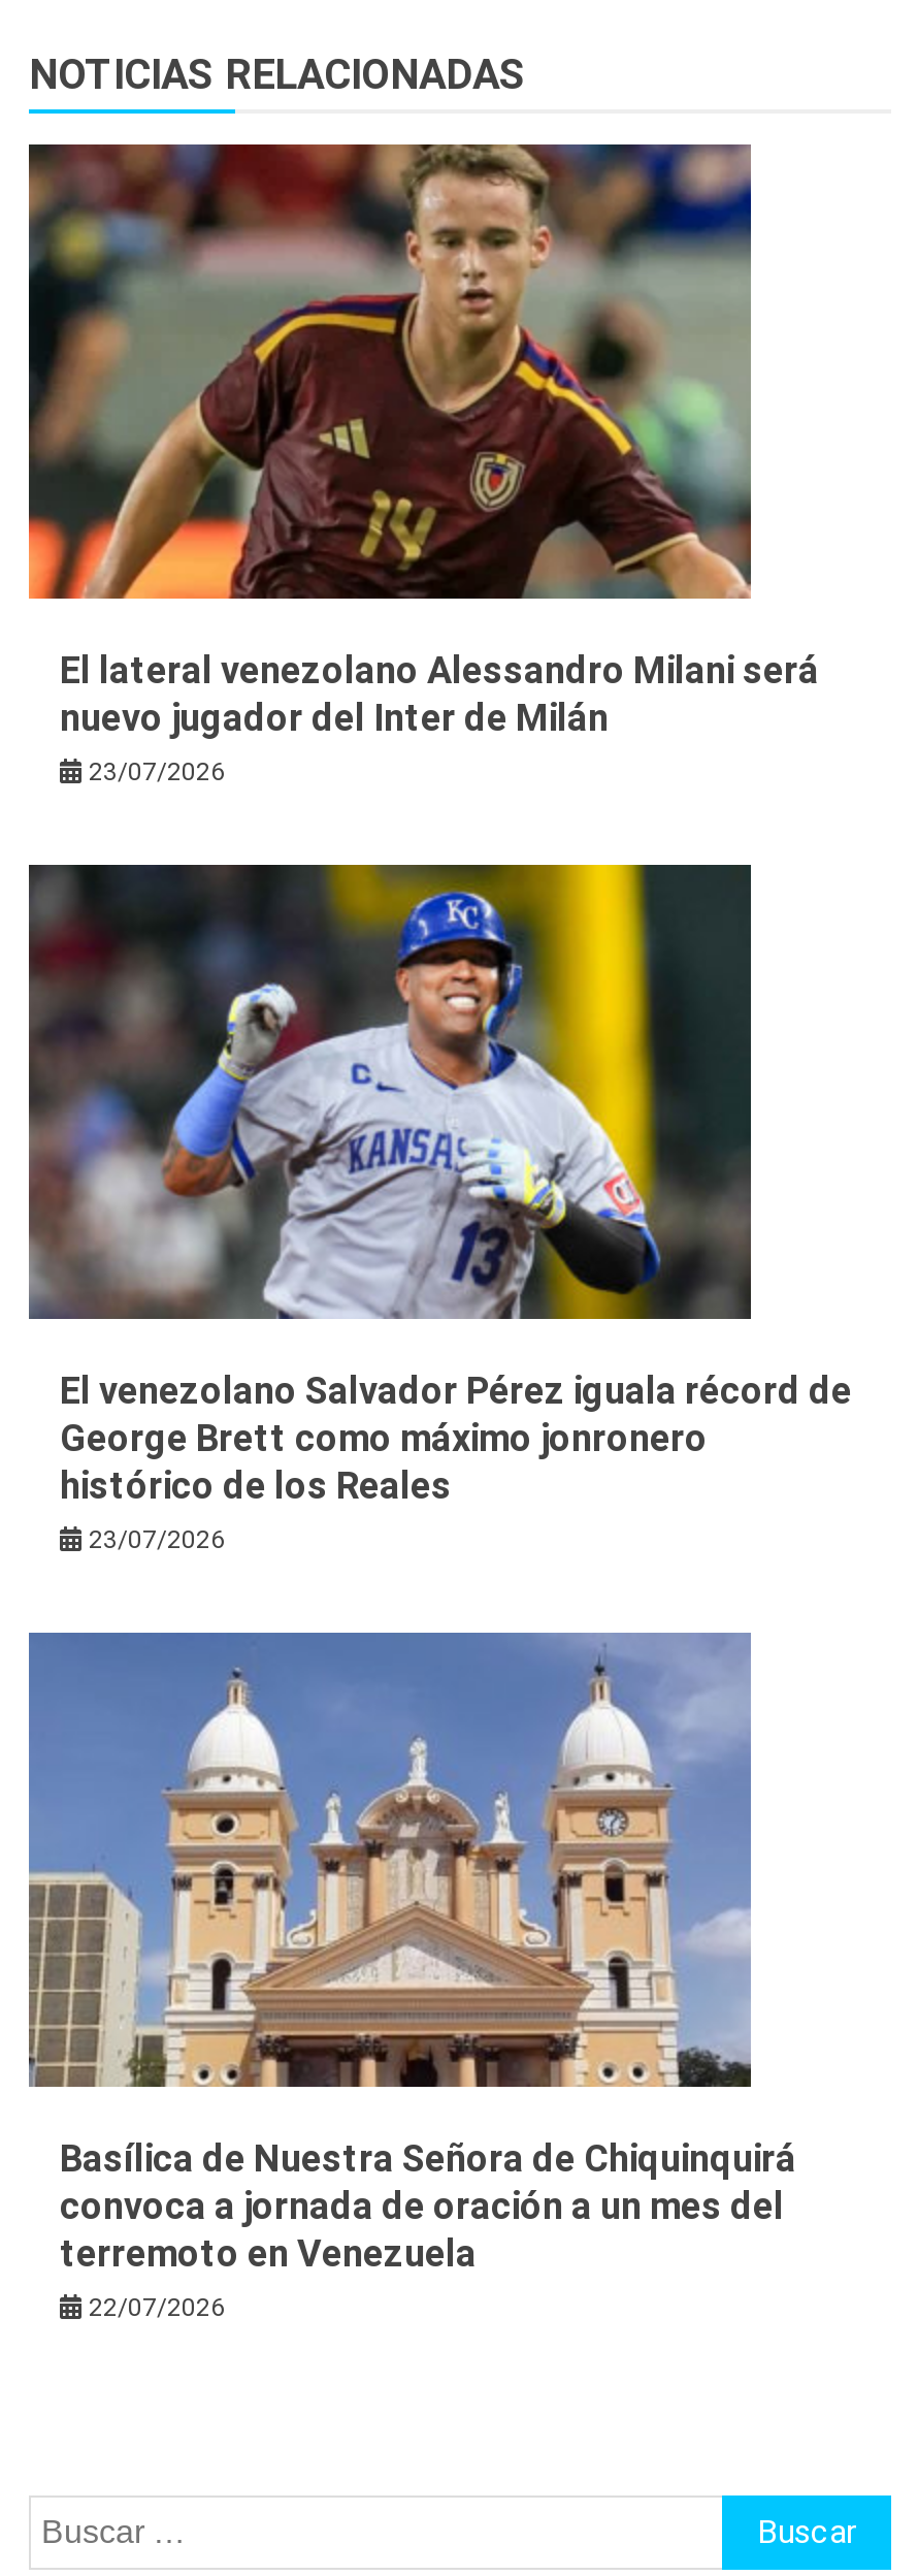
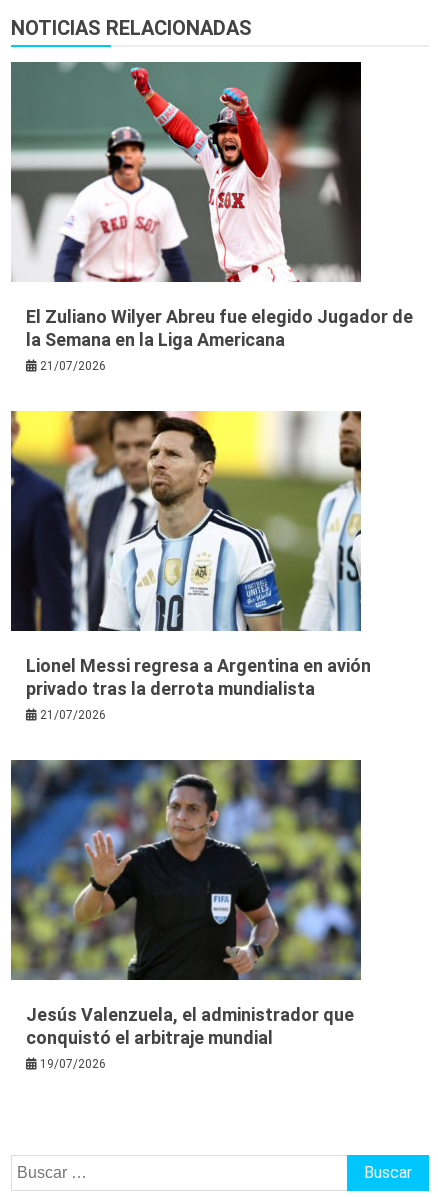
- [image]
+ [image]

- El lateral venezolano Alessandro Milani será
- nuevo jugador del Inter de Milán
- 23/07/2026
+ El Zuliano Wilyer Abreu fue elegido Jugador de
+ la Semana en la Liga Americana
+ 21/07/2026

- [image]
- El venezolano Salvador Pérez iguala récord de
- George Brett como máximo jonronero
- histórico de los Reales
- 23/07/2026
+ [image]
+ Lionel Messi regresa a Argentina en avión
+ privado tras la derrota mundialista
+ 21/07/2026

- [image]
- Basílica de Nuestra Señora de Chiquinquirá
- convoca a jornada de oración a un mes del
- terremoto en Venezuela
- 22/07/2026
+ [image]
+ Jesús Valenzuela, el administrador que
+ conquistó el arbitraje mundial
+ 19/07/2026
